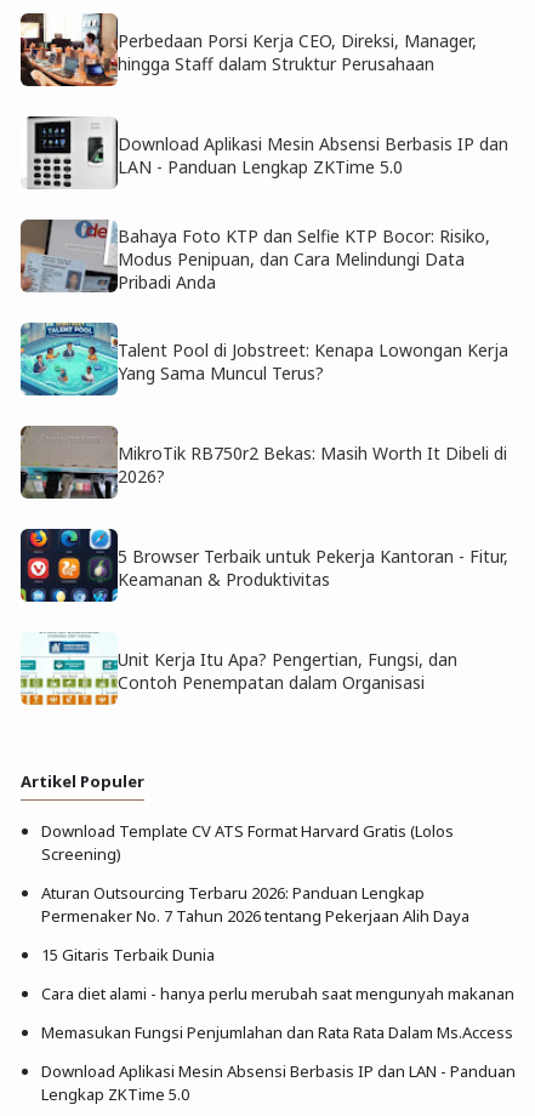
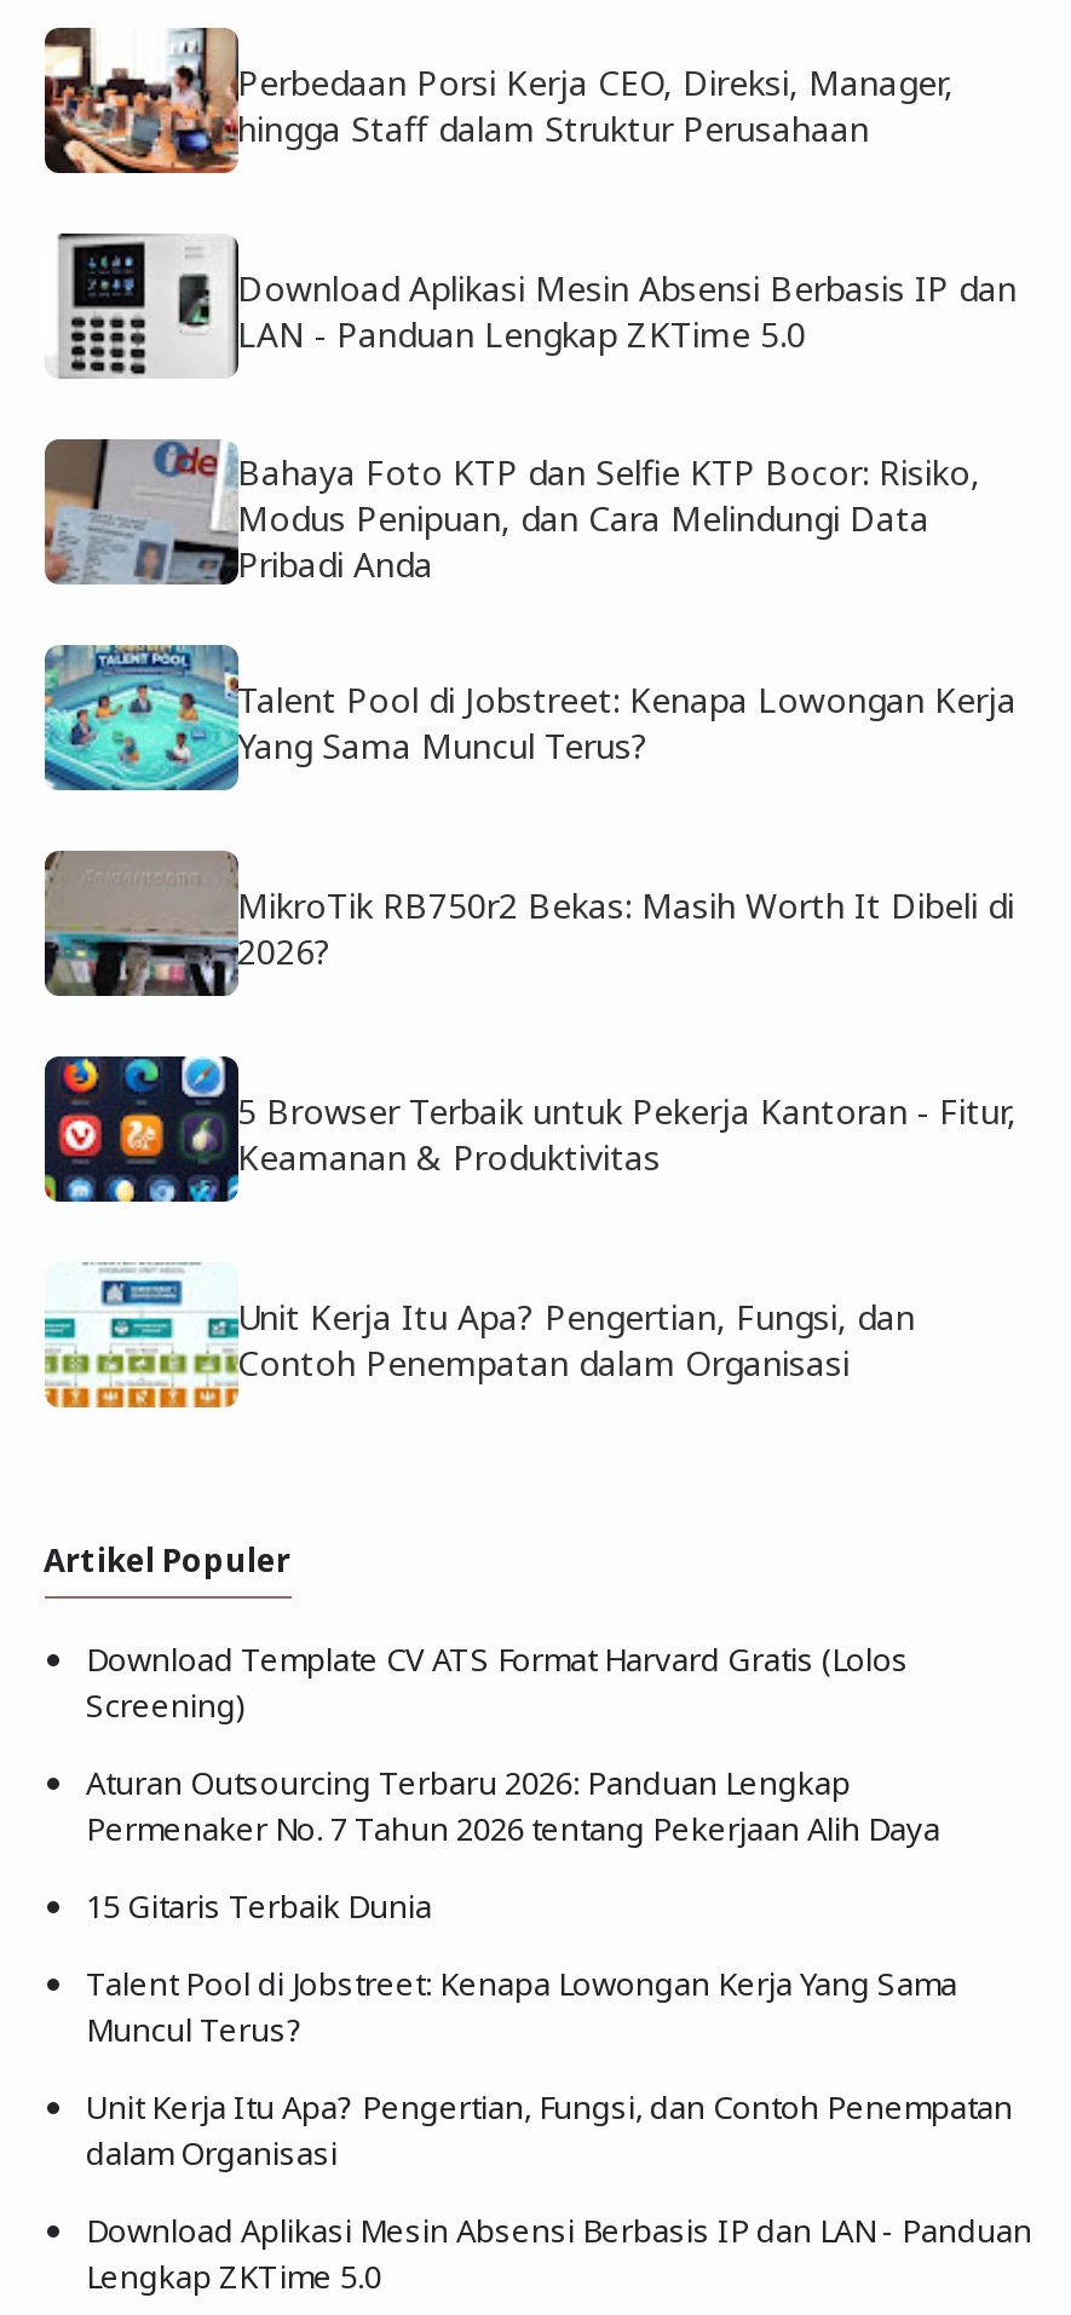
- Cara diet alami - hanya perlu merubah saat mengunyah makanan
+ Talent Pool di Jobstreet: Kenapa Lowongan Kerja Yang Sama
+ Muncul Terus?

- Memasukan Fungsi Penjumlahan dan Rata Rata Dalam Ms.Access
+ Unit Kerja Itu Apa? Pengertian, Fungsi, dan Contoh Penempatan
+ dalam Organisasi
